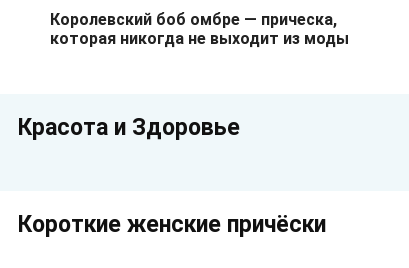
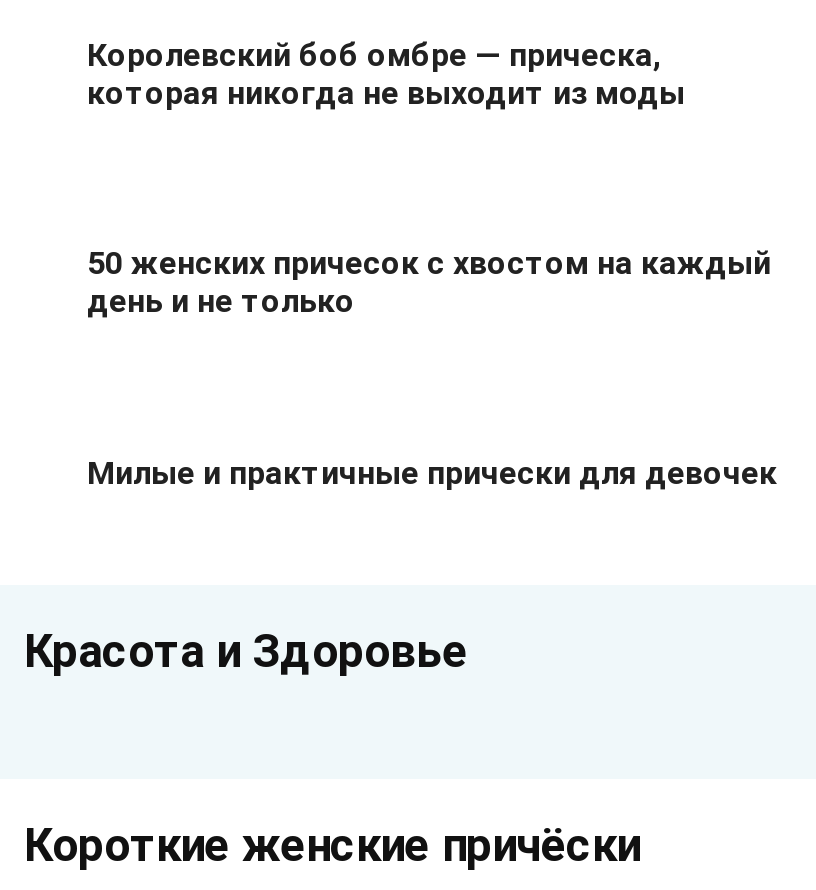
+ 50 женских причесок с хвостом на каждый
+ день и не только

+ Милые и практичные прически для девочек
